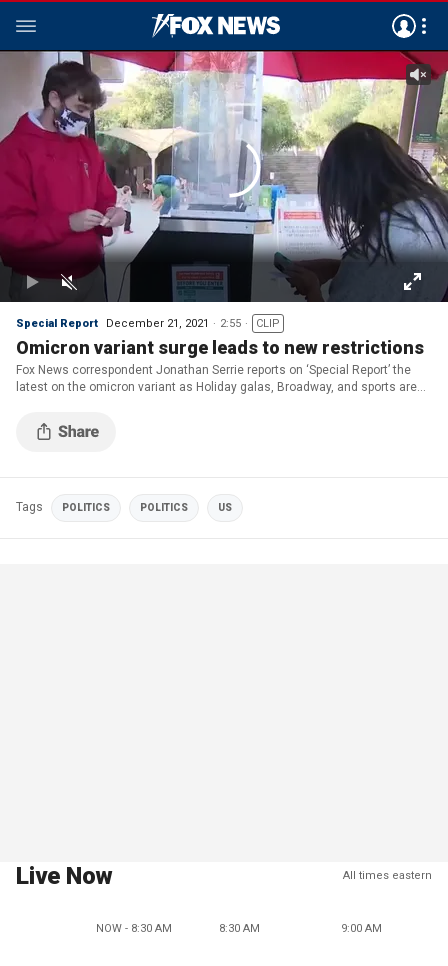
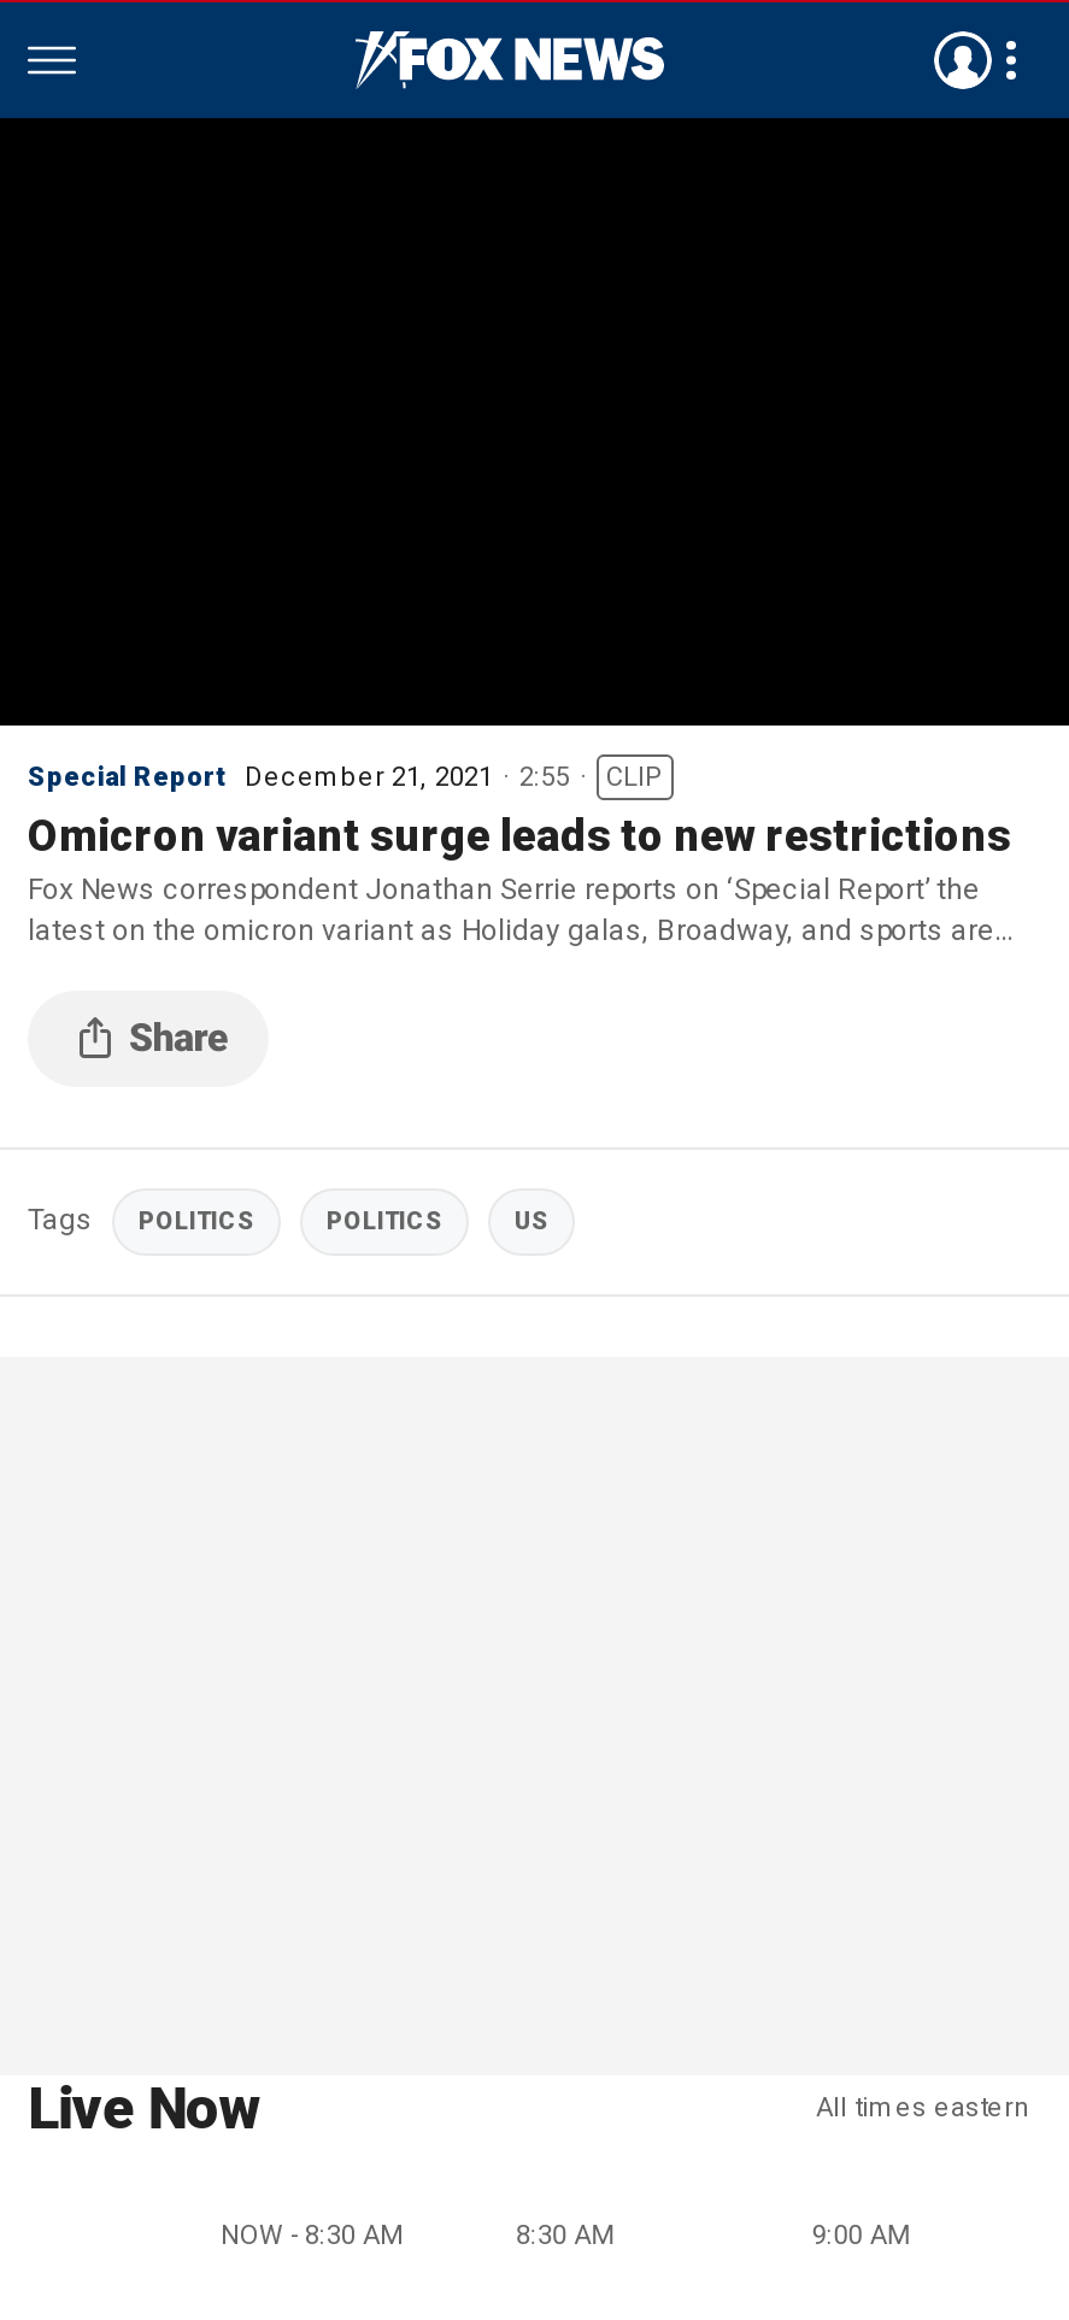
- [image]
